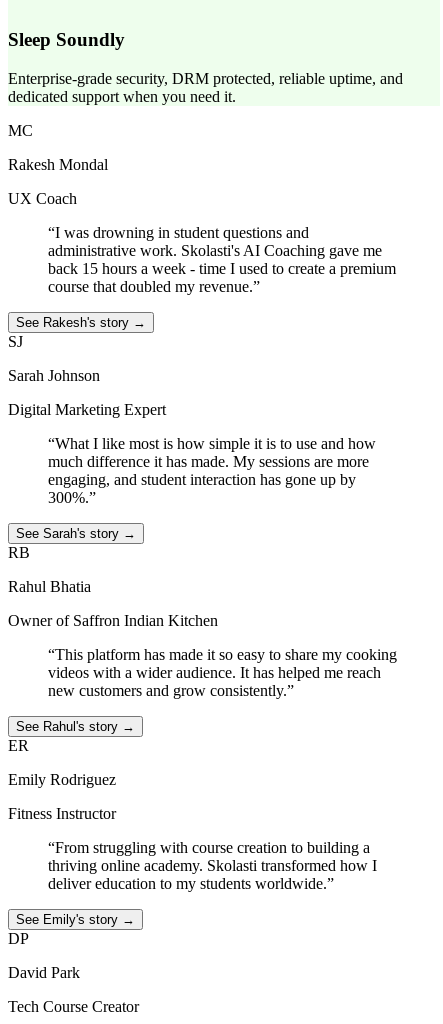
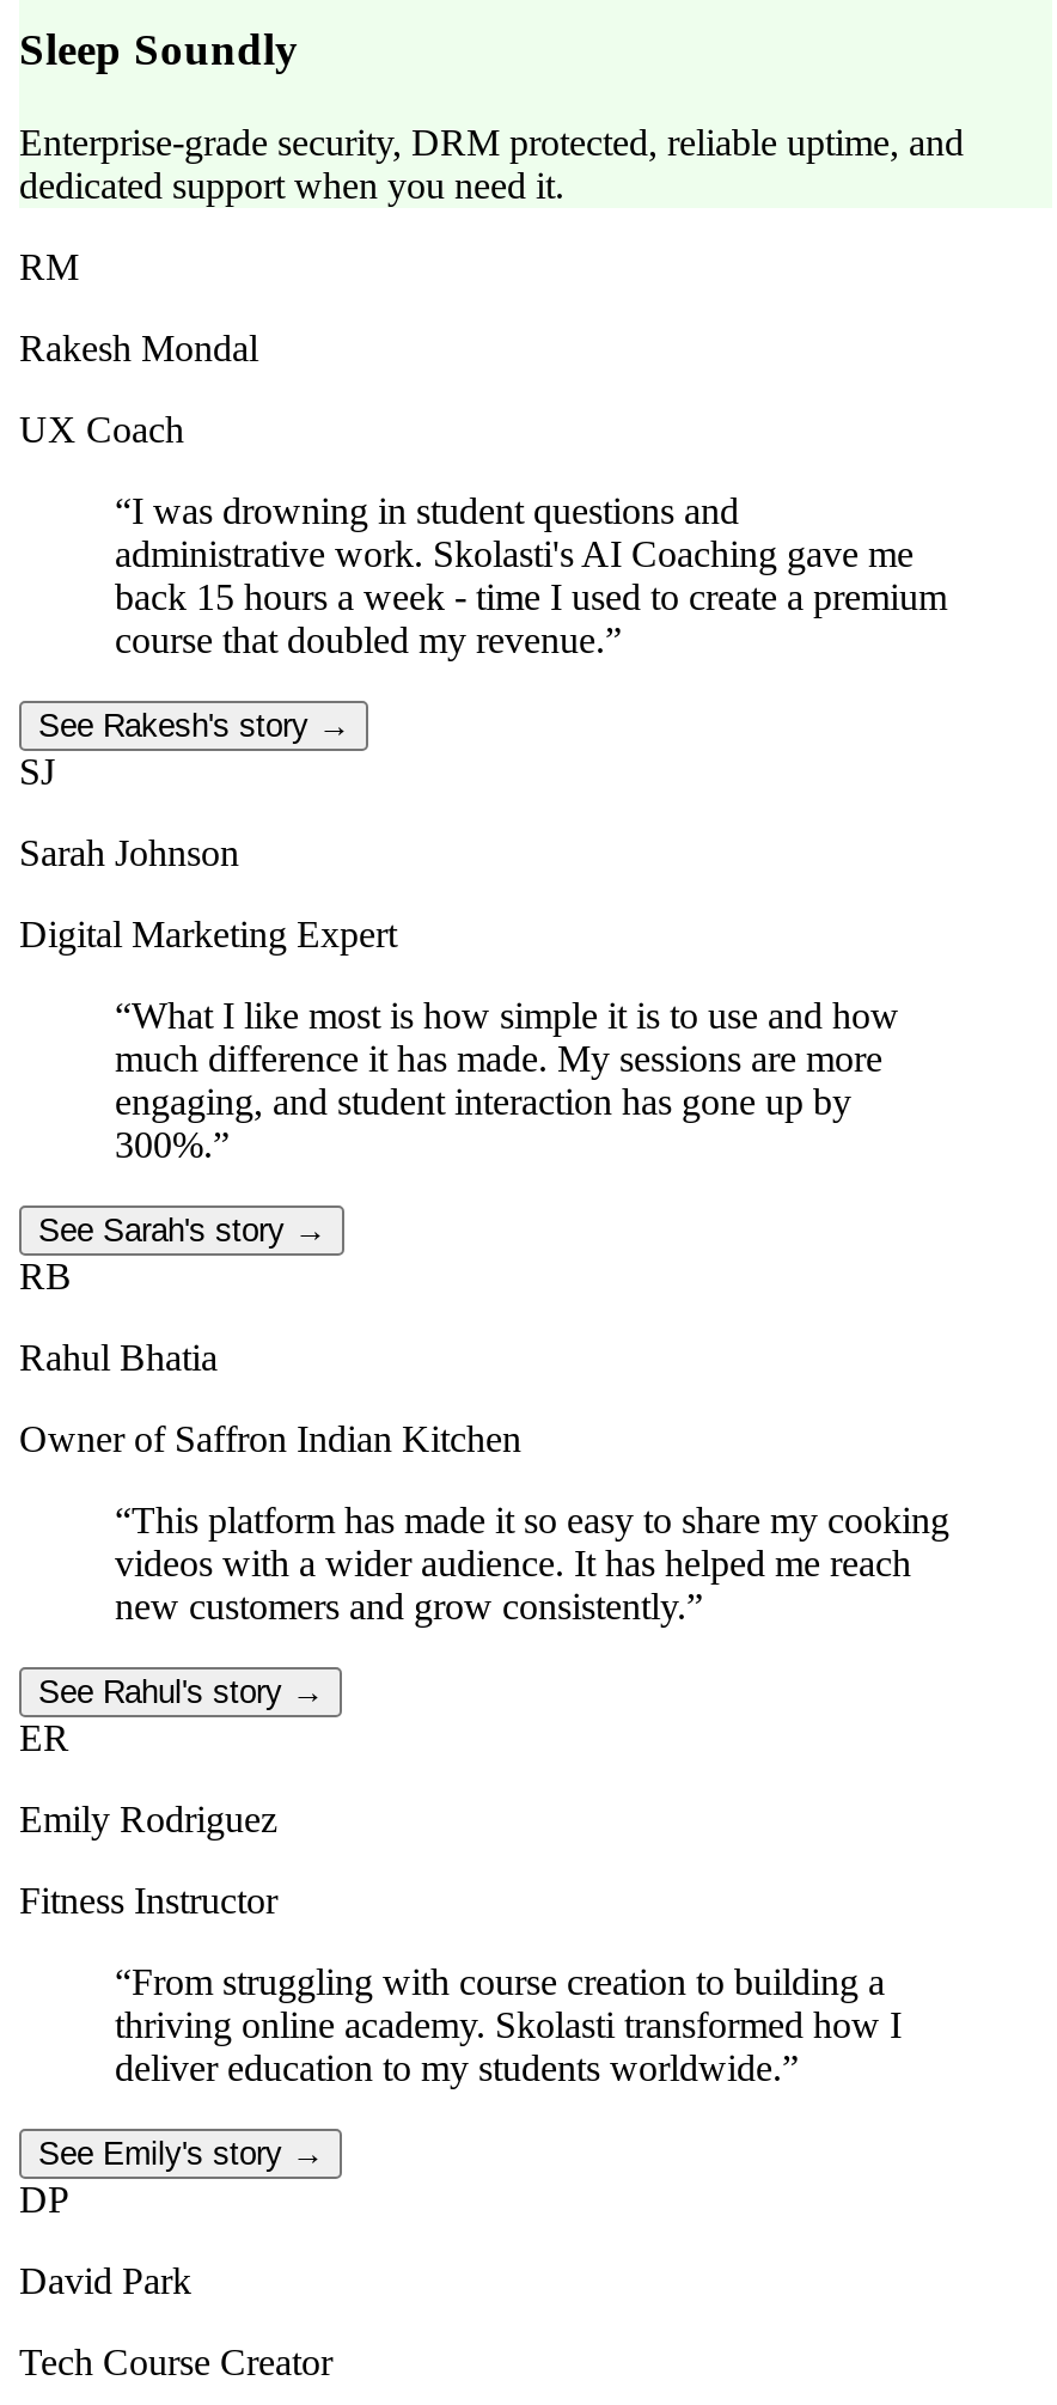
- MC
+ RM
